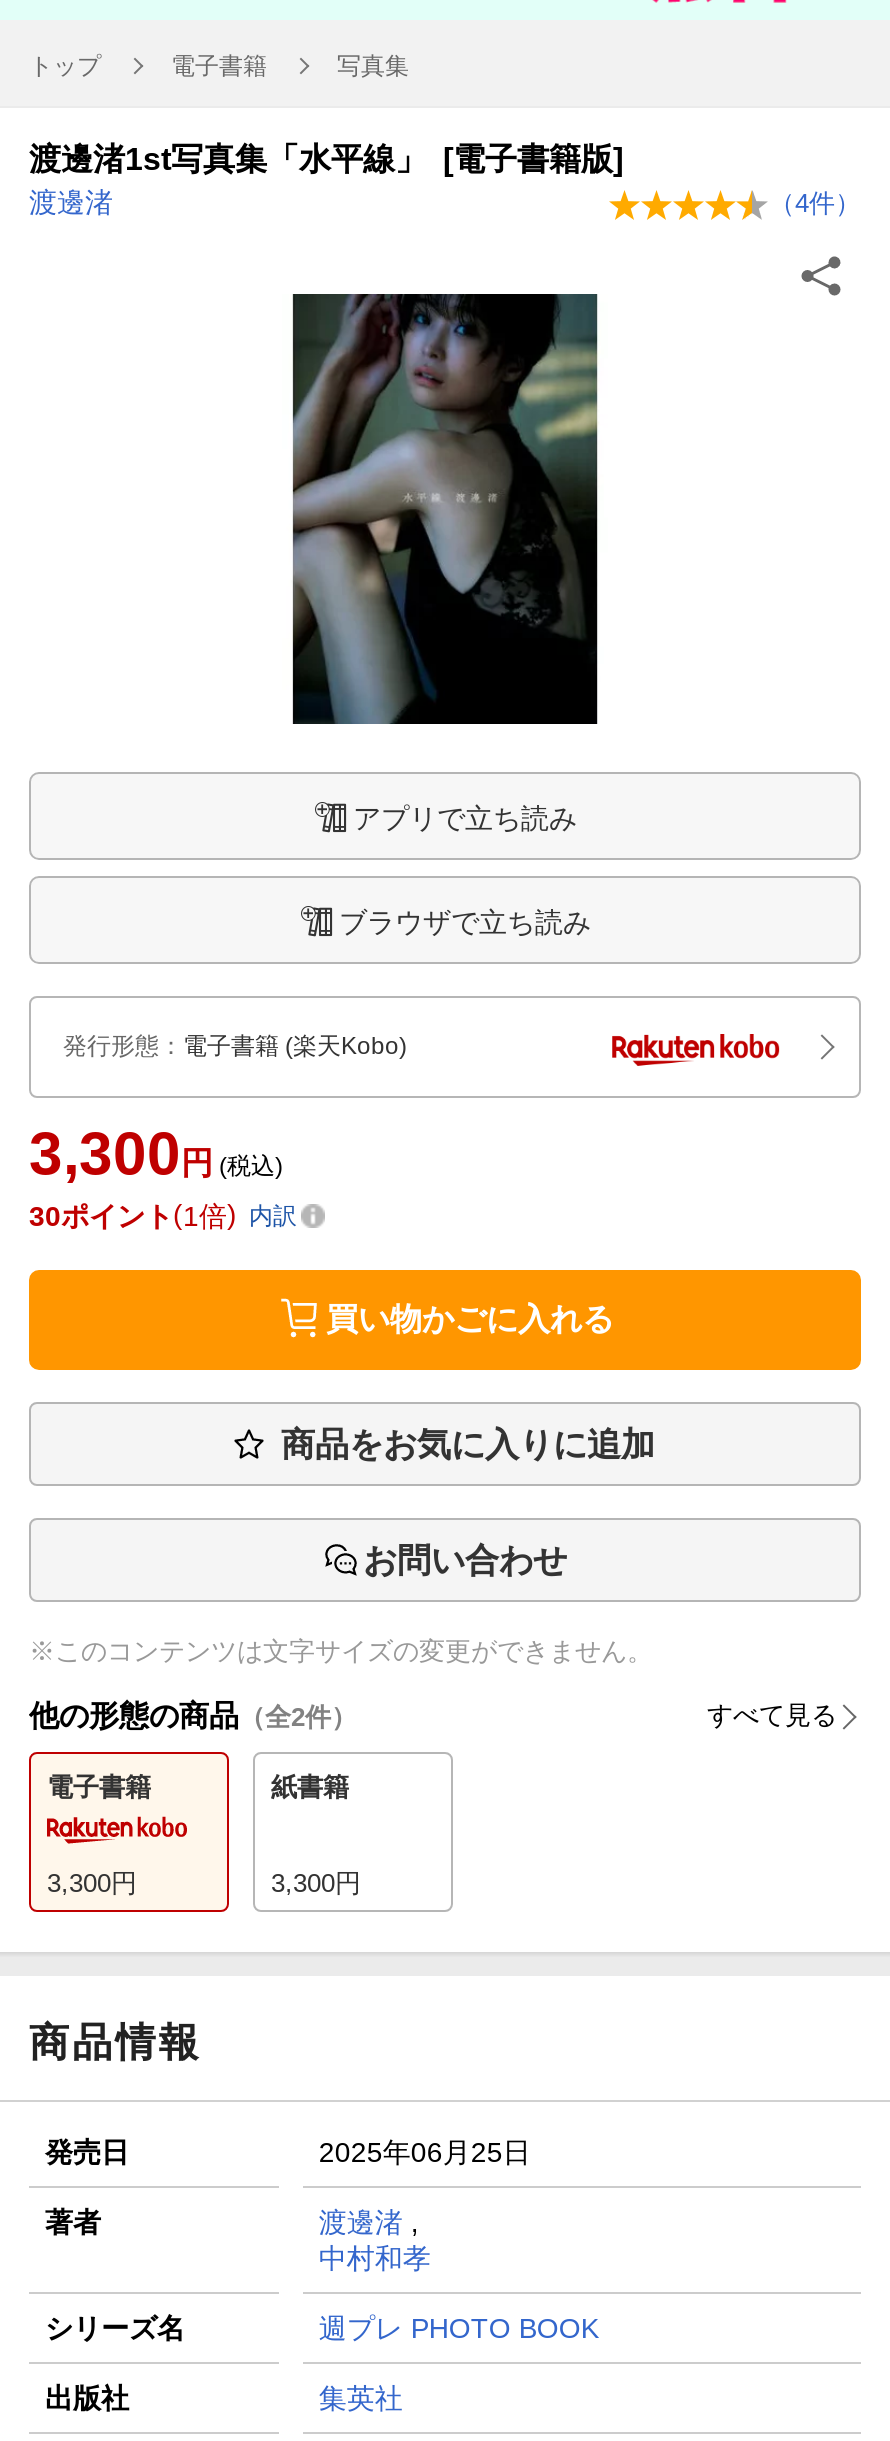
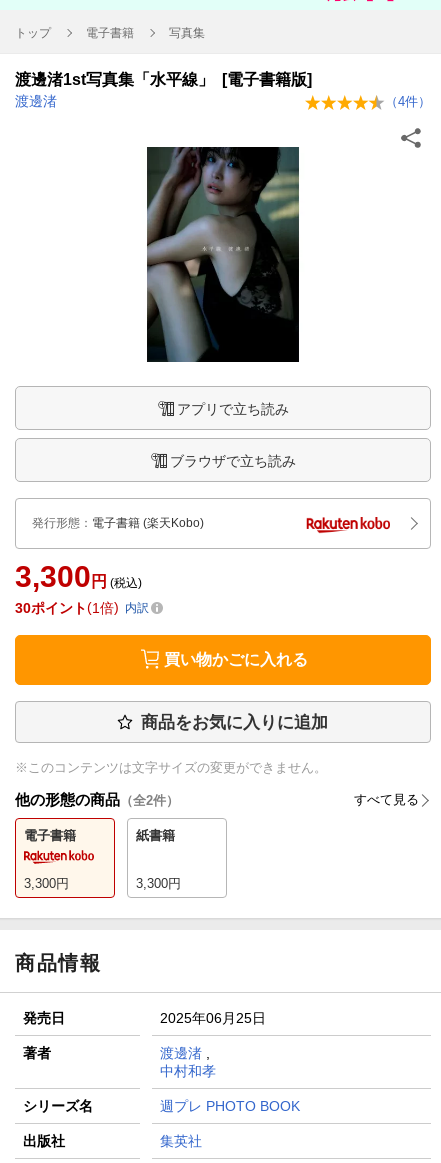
- お問い合わせ
